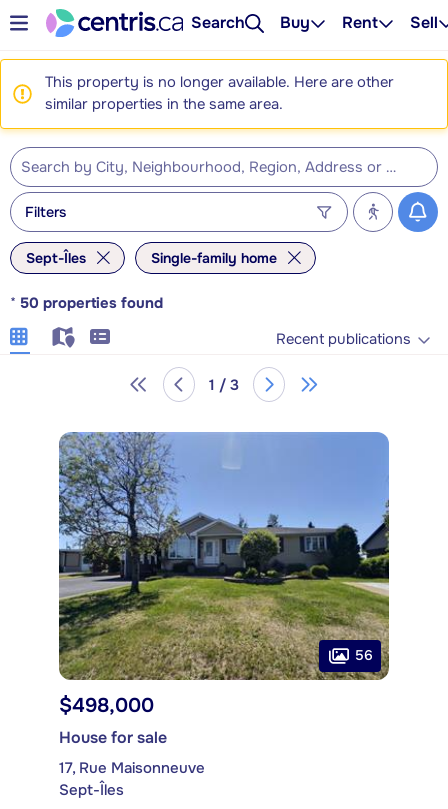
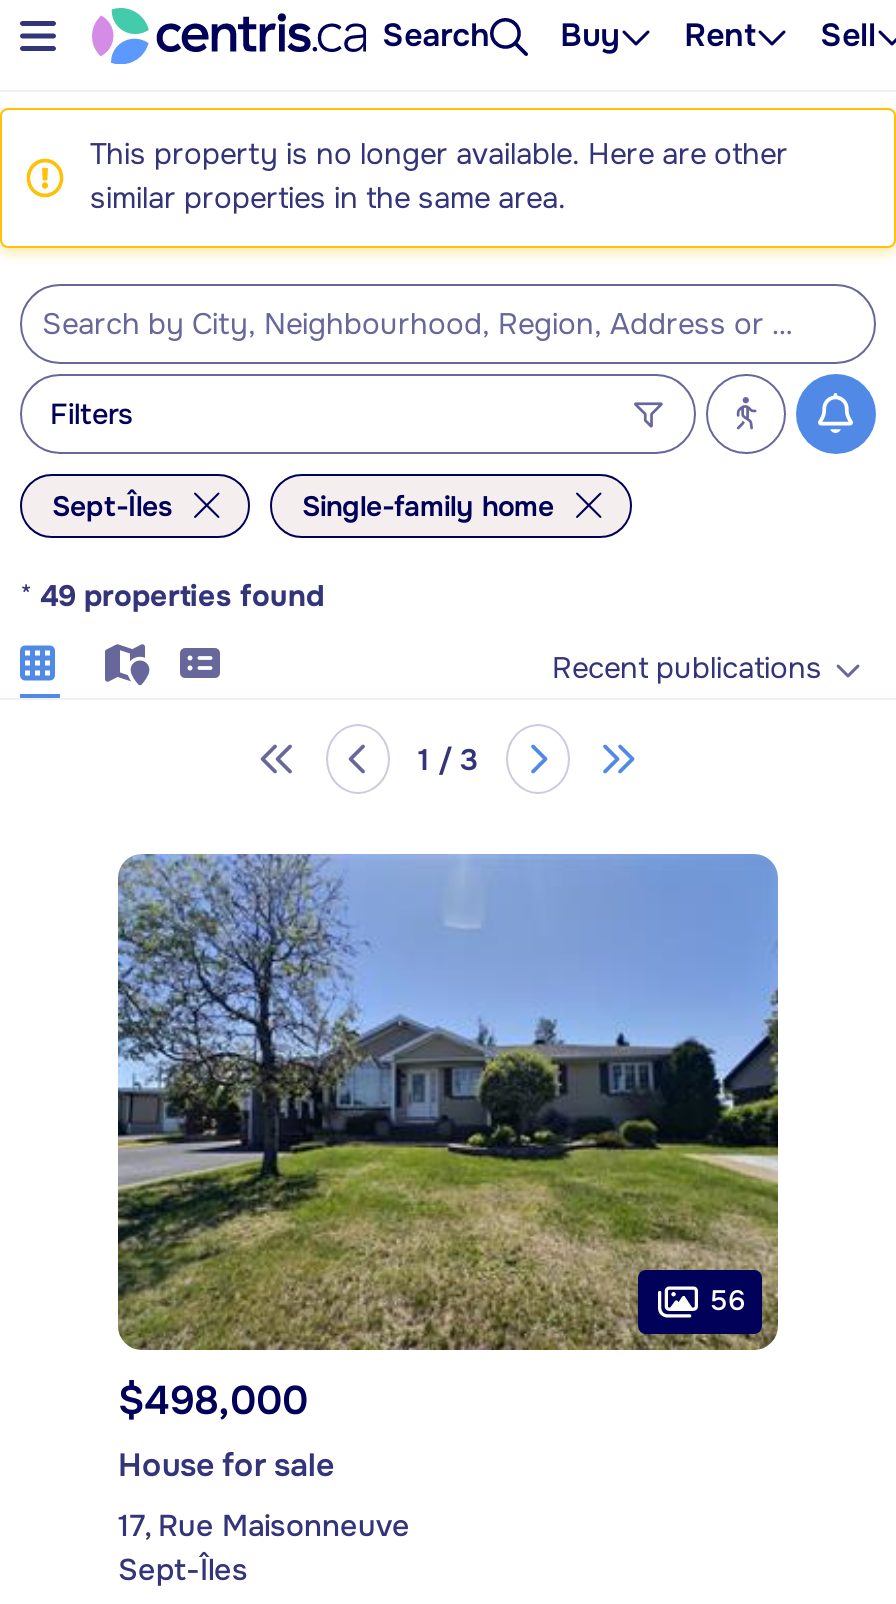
- * 50 properties found
+ * 49 properties found
